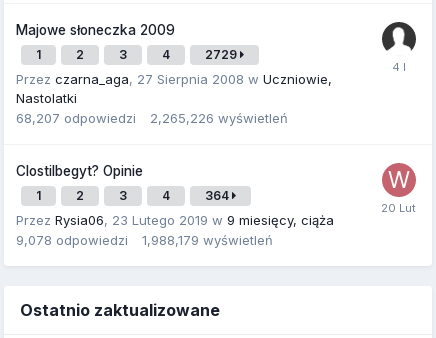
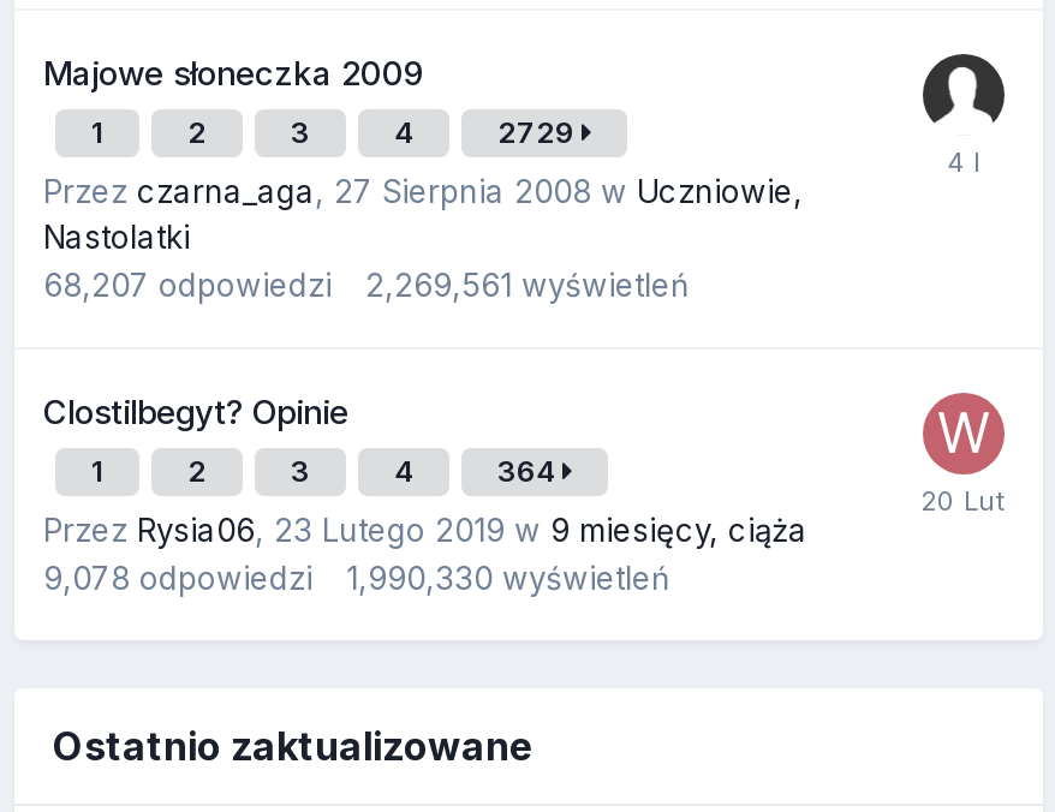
- 68,207 odpowiedzi 2,265,226 wyświetleń
+ 68,207 odpowiedzi 2,269,561 wyświetleń

- 9,078 odpowiedzi 1,988,179 wyświetleń
+ 9,078 odpowiedzi 1,990,330 wyświetleń
